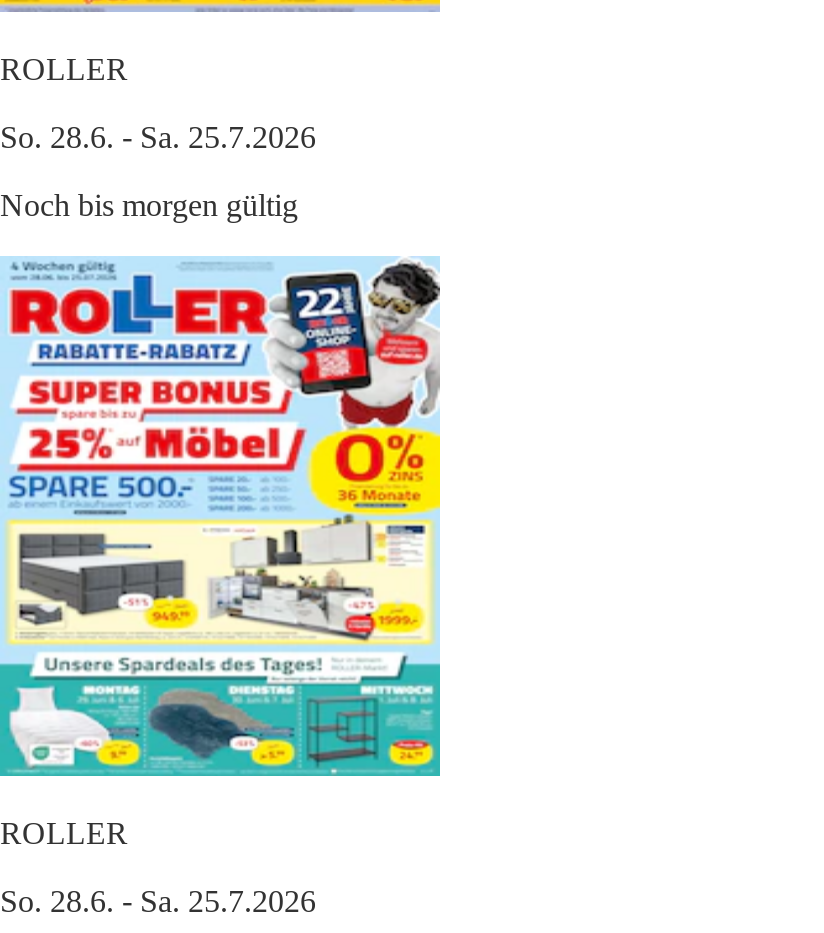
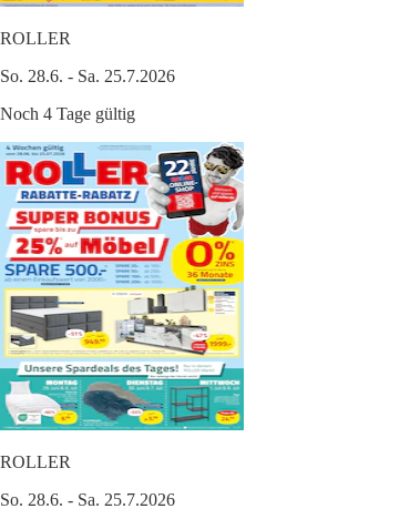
- Noch bis morgen gültig
+ Noch 4 Tage gültig
